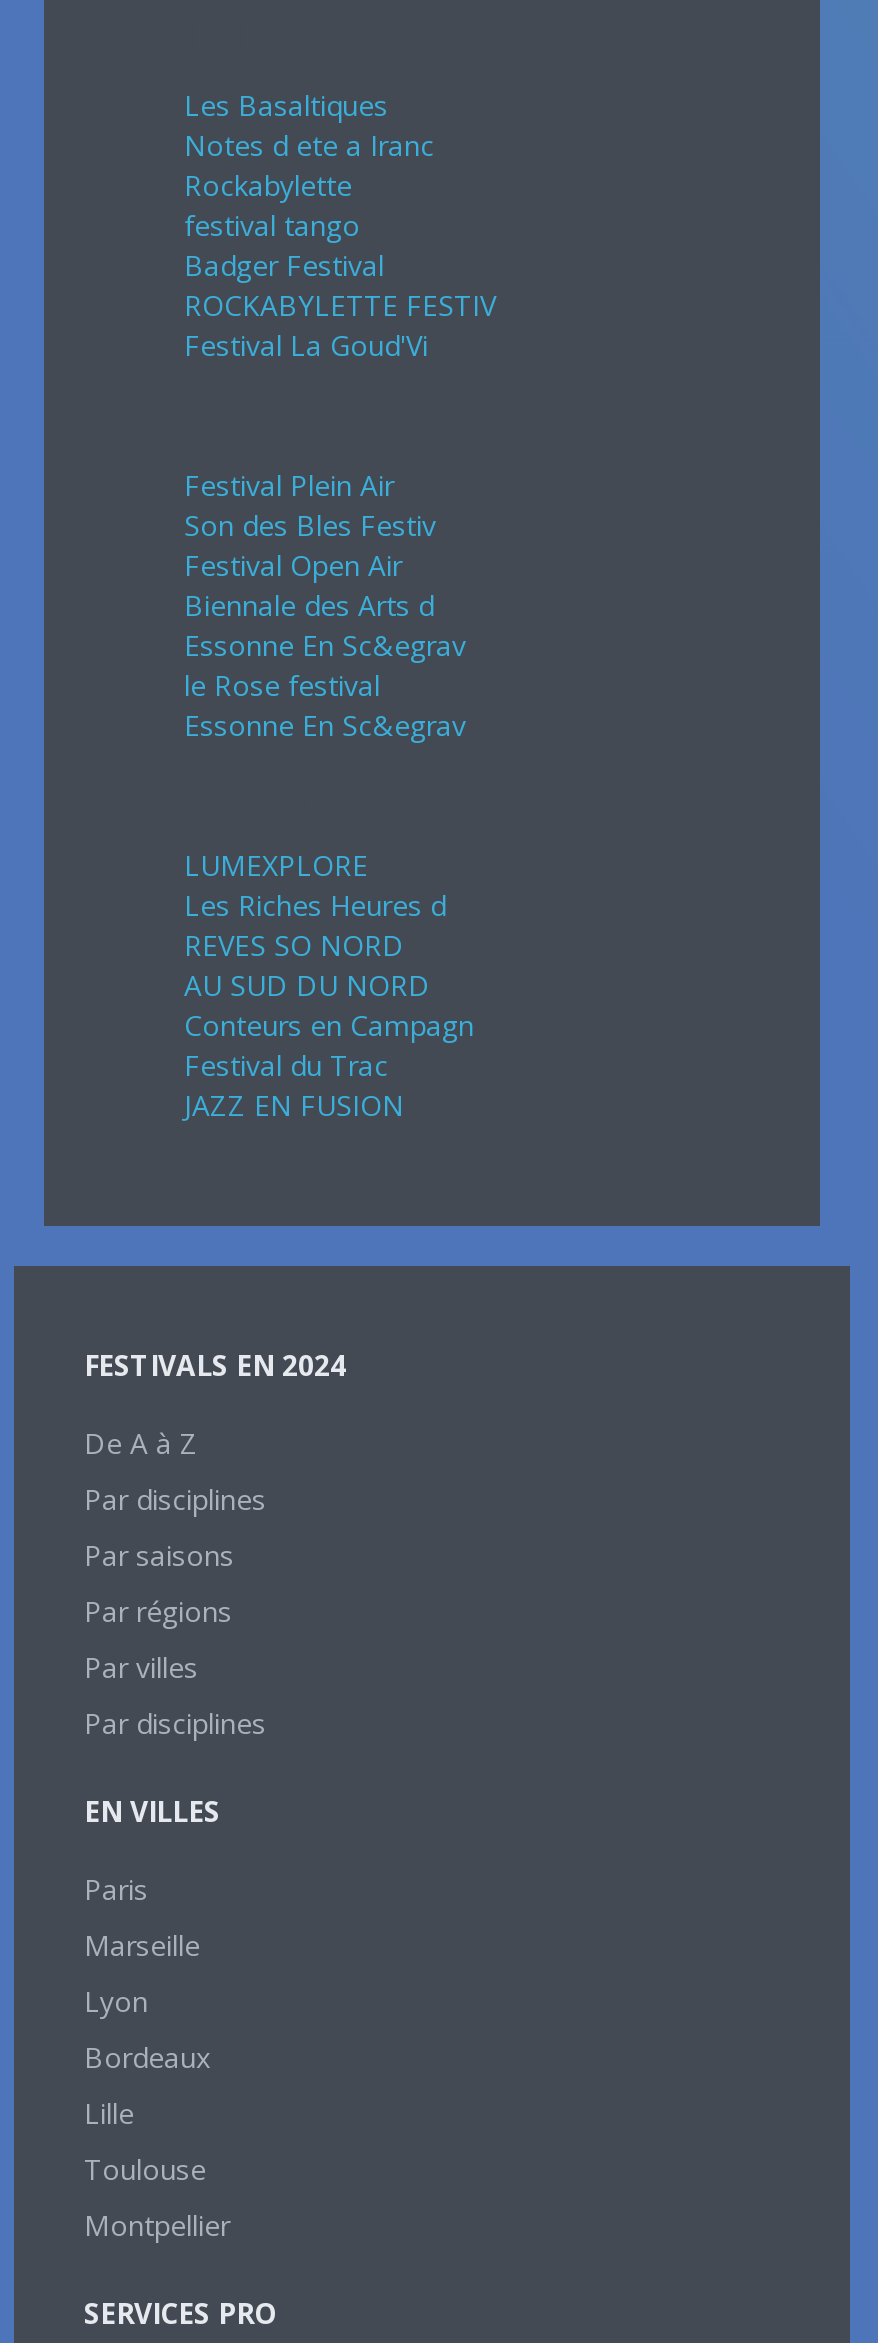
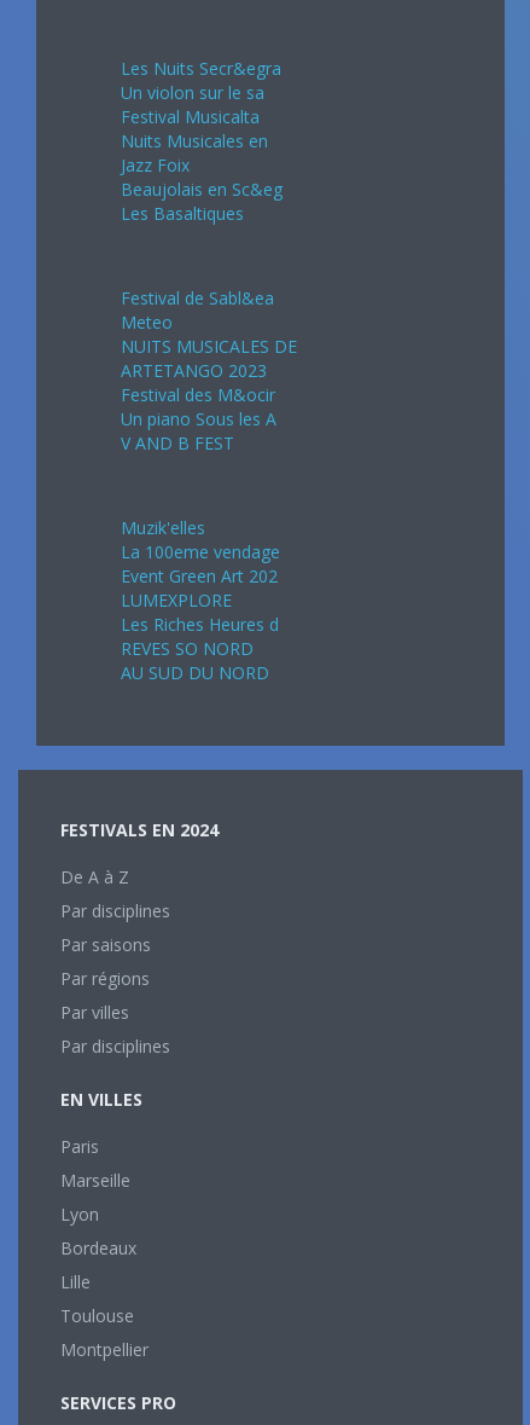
+ Les Nuits Secr&egra
+ Un violon sur le sa
+ Festival Musicalta
+ Nuits Musicales en
+ Jazz Foix
+ Beaujolais en Sc&eg

moved down: Les Basaltiques

- Notes d ete a Iranc
- Rockabylette
- festival tango
- Badger Festival
- ROCKABYLETTE FESTIV
- Festival La Goud'Vi

- Festival Plein Air
- Son des Bles Festiv
- Festival Open Air
- Biennale des Arts d
- Essonne En Sc&egrav
- le Rose festival
- Essonne En Sc&egrav
+ Festival de Sabl&ea
+ Meteo
+ NUITS MUSICALES DE
+ ARTETANGO 2023
+ Festival des M&ocir
+ Un piano Sous les A
+ V AND B FEST

+ Muzik'elles
+ La 100eme vendage
+ Event Green Art 202

moved down: LUMEXPLORE | Les Riches Heures d | REVES SO NORD | AU SUD DU NORD

- Conteurs en Campagn
- Festival du Trac
- JAZZ EN FUSION
